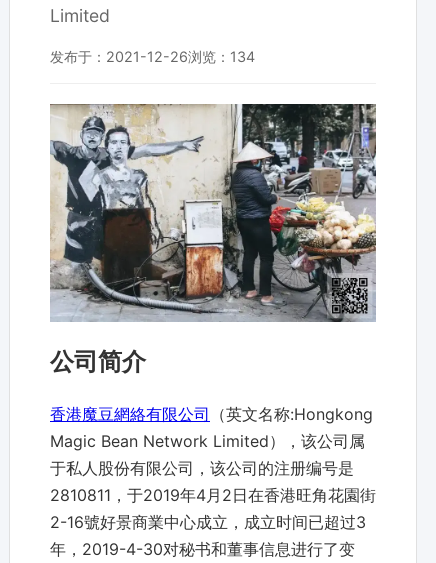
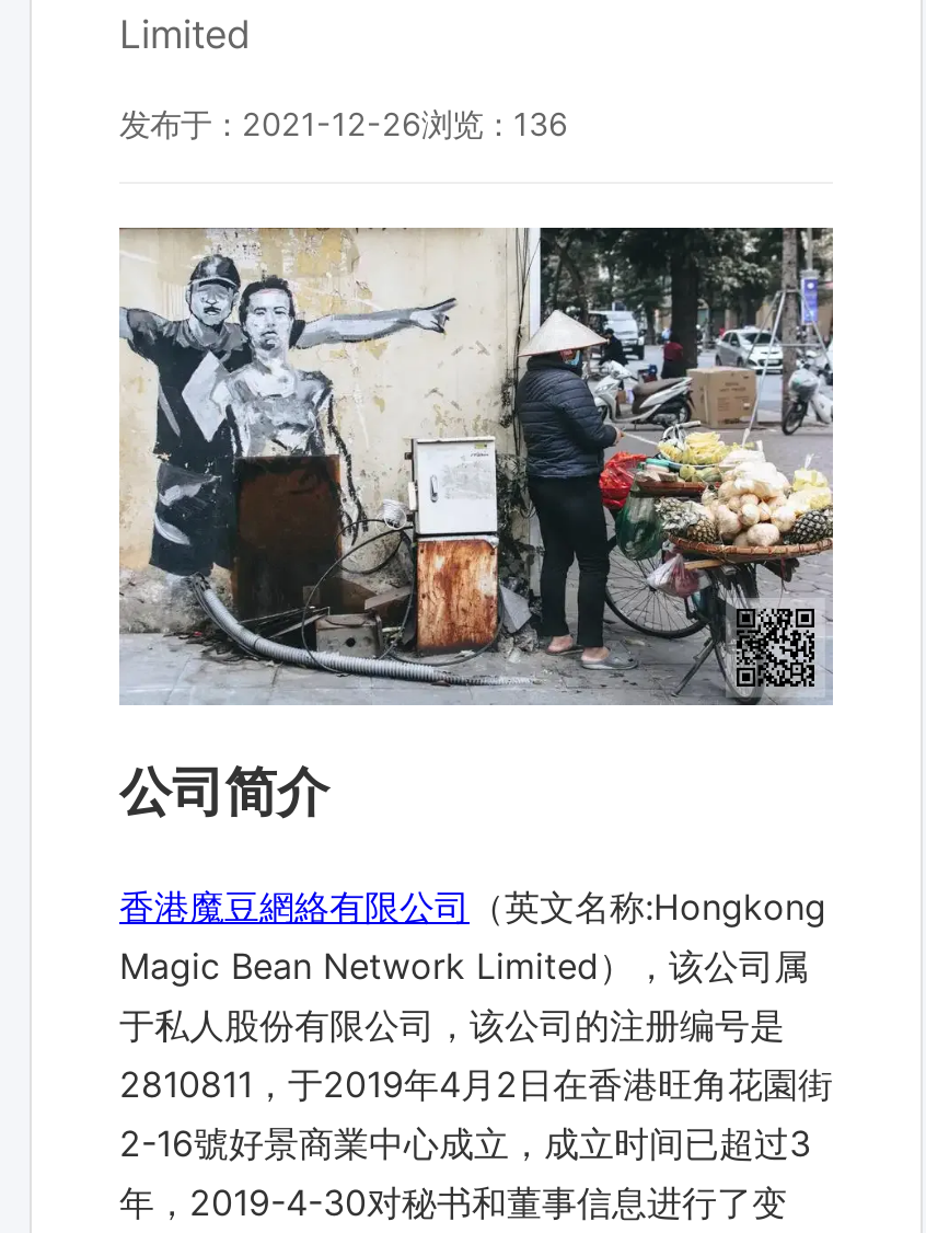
- 发布于：2021-12-26浏览：134
+ 发布于：2021-12-26浏览：136
